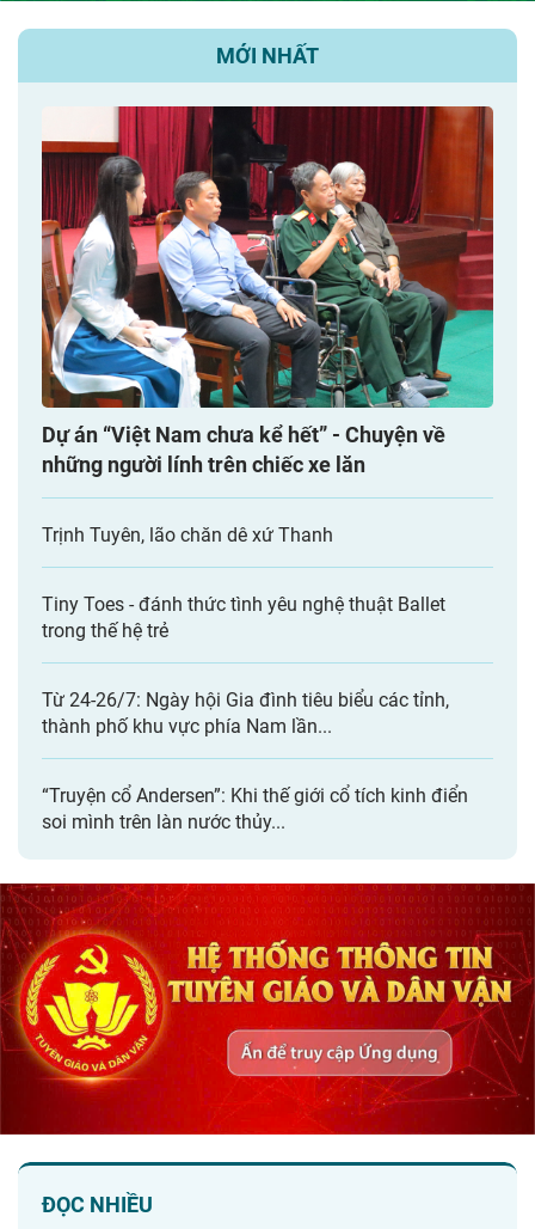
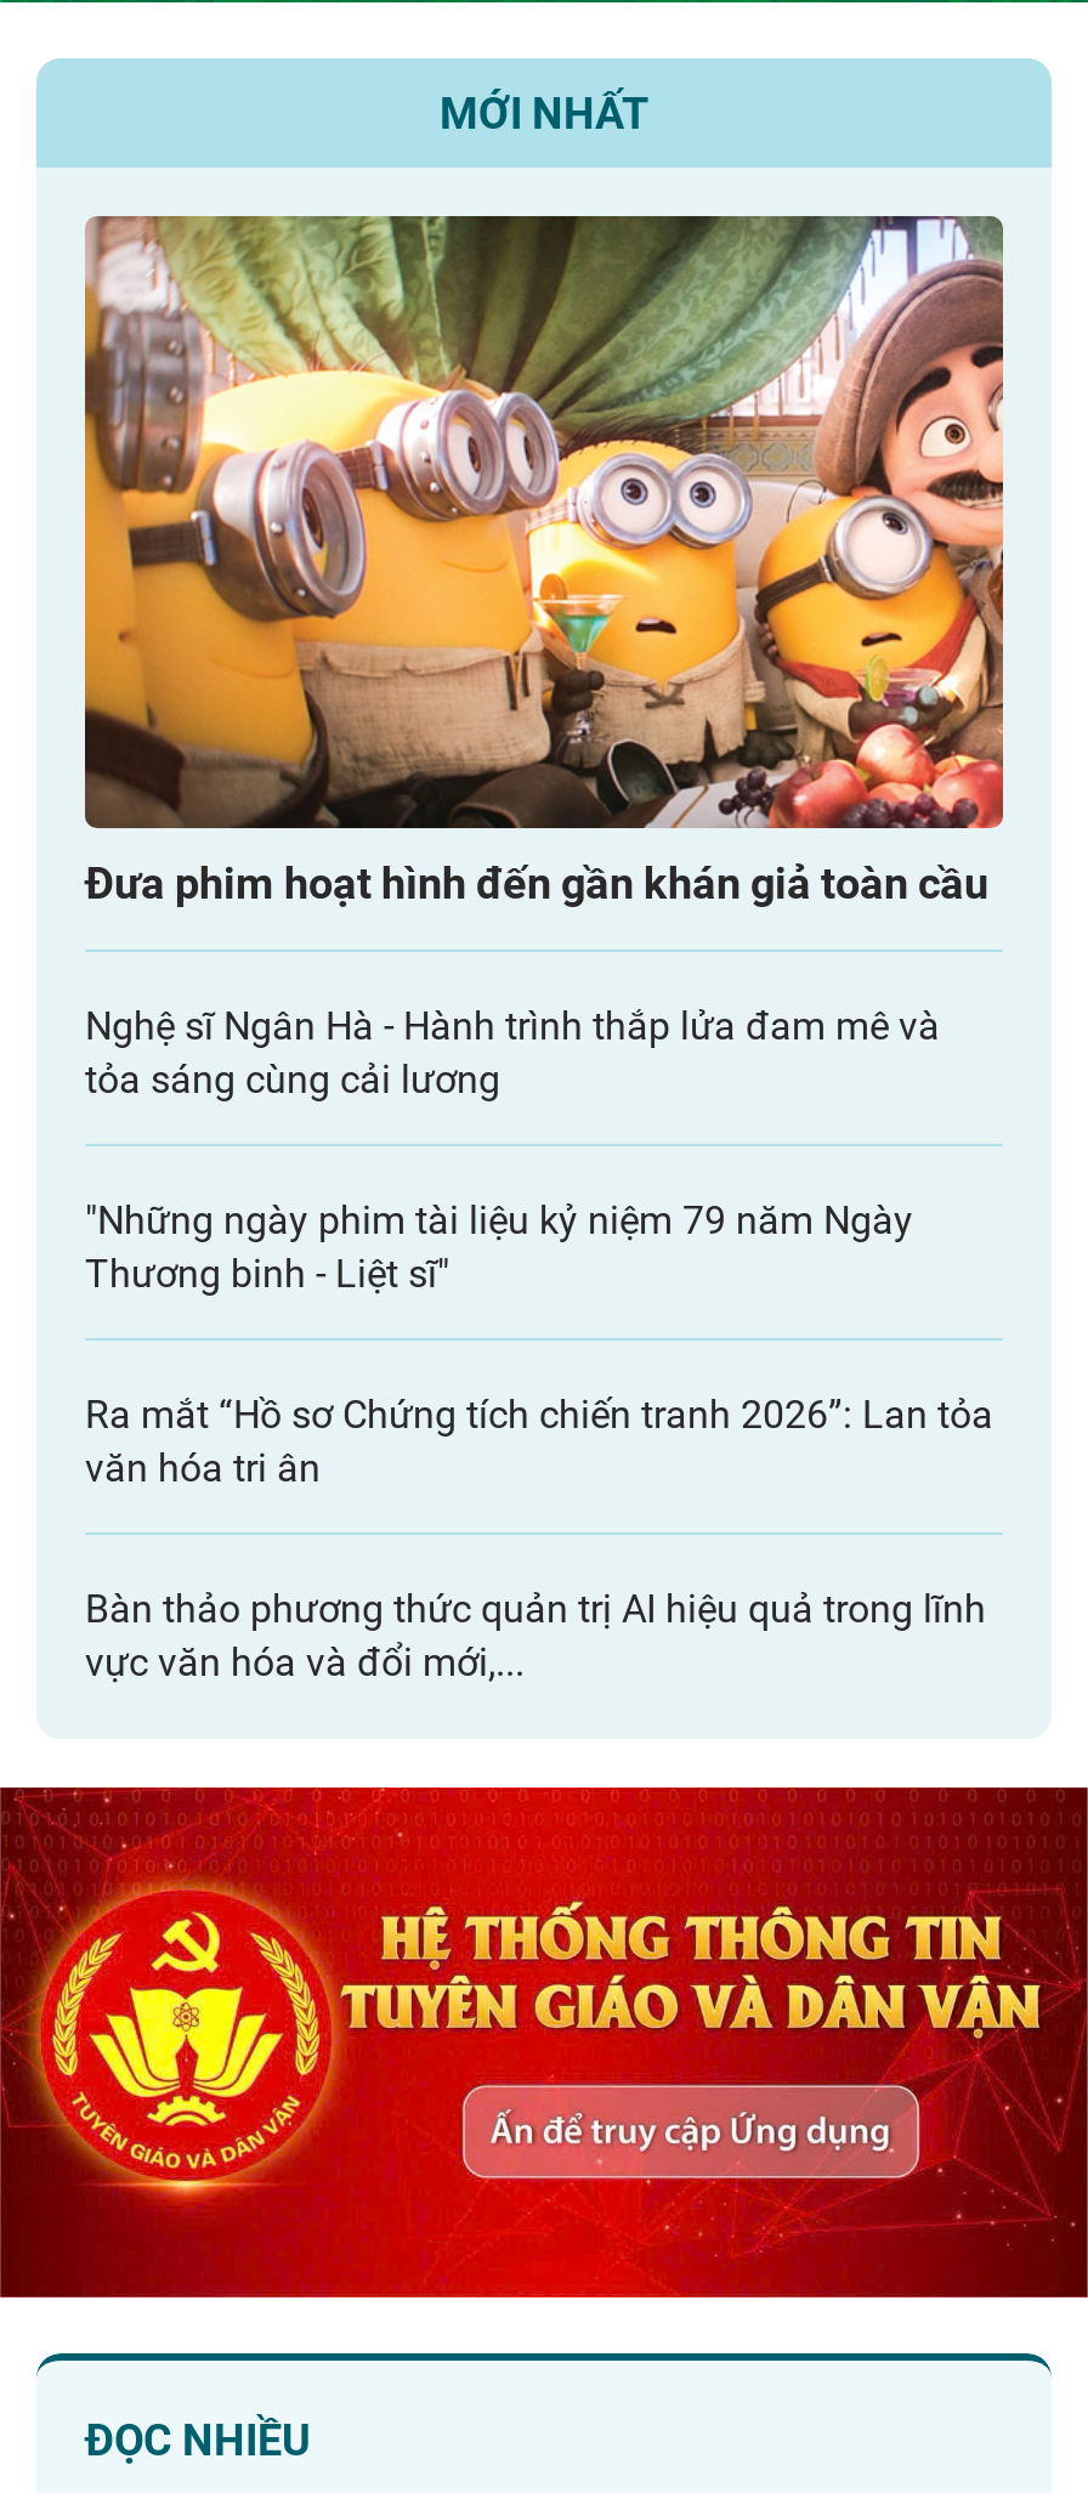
- [image]
- Dự án “Việt Nam chưa kể hết” - Chuyện về
- những người lính trên chiếc xe lăn
+ [image]
+ Đưa phim hoạt hình đến gần khán giả toàn cầu

- Trịnh Tuyên, lão chăn dê xứ Thanh
+ Nghệ sĩ Ngân Hà - Hành trình thắp lửa đam mê và
+ tỏa sáng cùng cải lương

- Tiny Toes - đánh thức tình yêu nghệ thuật Ballet
- trong thế hệ trẻ
+ "Những ngày phim tài liệu kỷ niệm 79 năm Ngày
+ Thương binh - Liệt sĩ"

- Từ 24-26/7: Ngày hội Gia đình tiêu biểu các tỉnh,
- thành phố khu vực phía Nam lần...
+ Ra mắt “Hồ sơ Chứng tích chiến tranh 2026”: Lan tỏa
+ văn hóa tri ân

- “Truyện cổ Andersen”: Khi thế giới cổ tích kinh điển
- soi mình trên làn nước thủy...
+ Bàn thảo phương thức quản trị AI hiệu quả trong lĩnh
+ vực văn hóa và đổi mới,...
